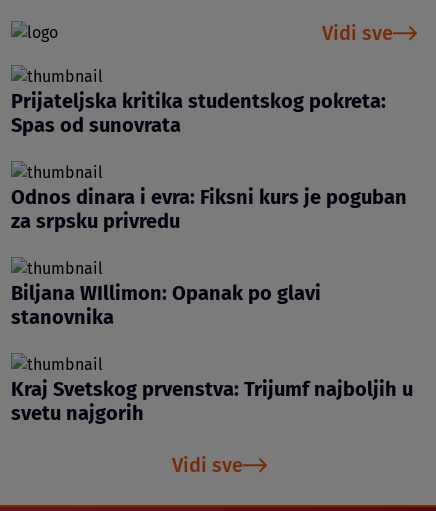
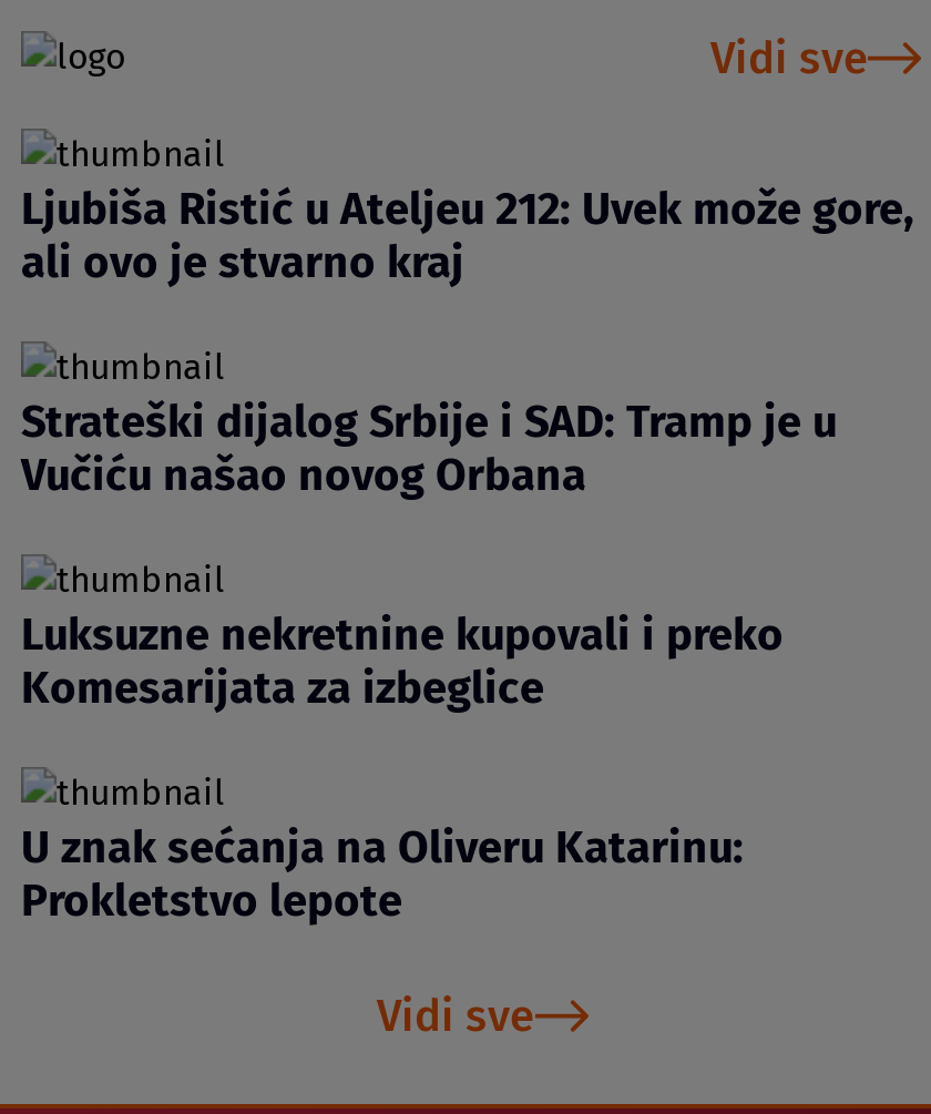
- Prijateljska kritika studentskog pokreta:
- Spas od sunovrata
+ Ljubiša Ristić u Ateljeu 212: Uvek može gore,
+ ali ovo je stvarno kraj

- Odnos dinara i evra: Fiksni kurs je poguban
- za srpsku privredu
+ Strateški dijalog Srbije i SAD: Tramp je u
+ Vučiću našao novog Orbana

- Biljana WIllimon: Opanak po glavi
- stanovnika
+ Luksuzne nekretnine kupovali i preko
+ Komesarijata za izbeglice

- Kraj Svetskog prvenstva: Trijumf najboljih u
- svetu najgorih
+ U znak sećanja na Oliveru Katarinu:
+ Prokletstvo lepote
